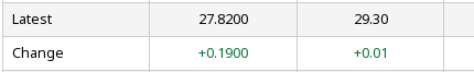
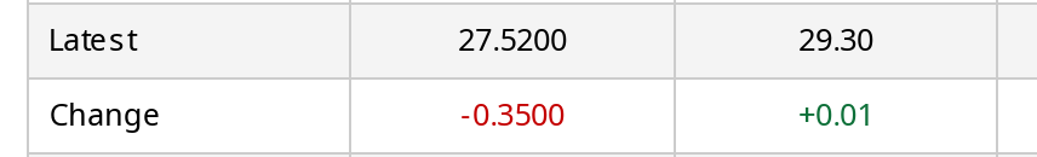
- 27.8200
+ 27.5200

- +0.1900
+ -0.3500
